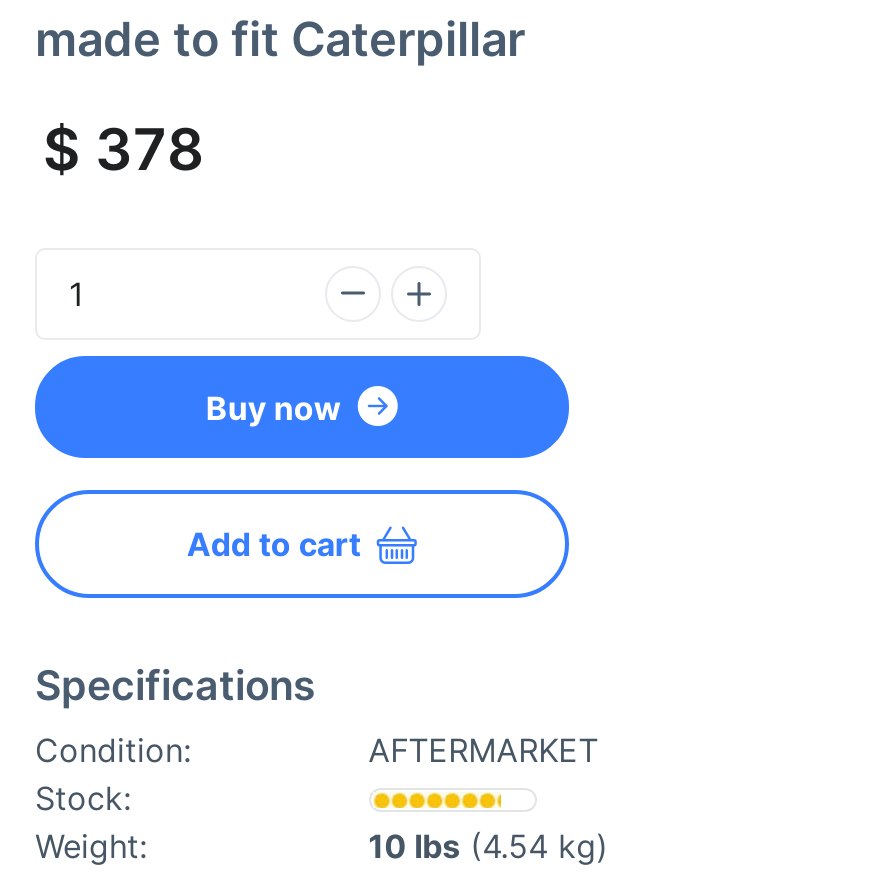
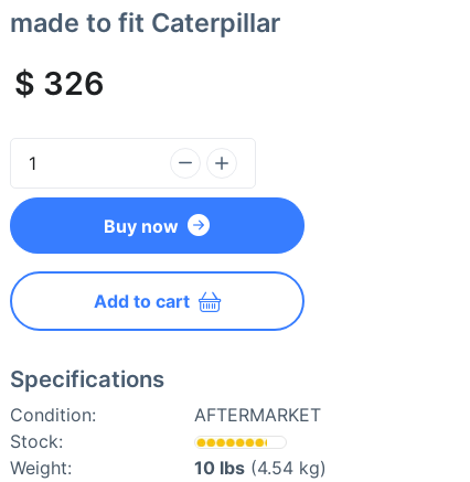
- $378
+ $326
